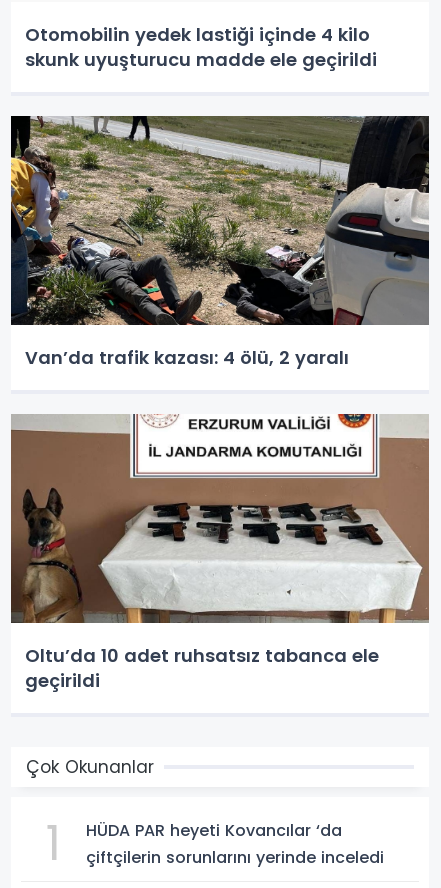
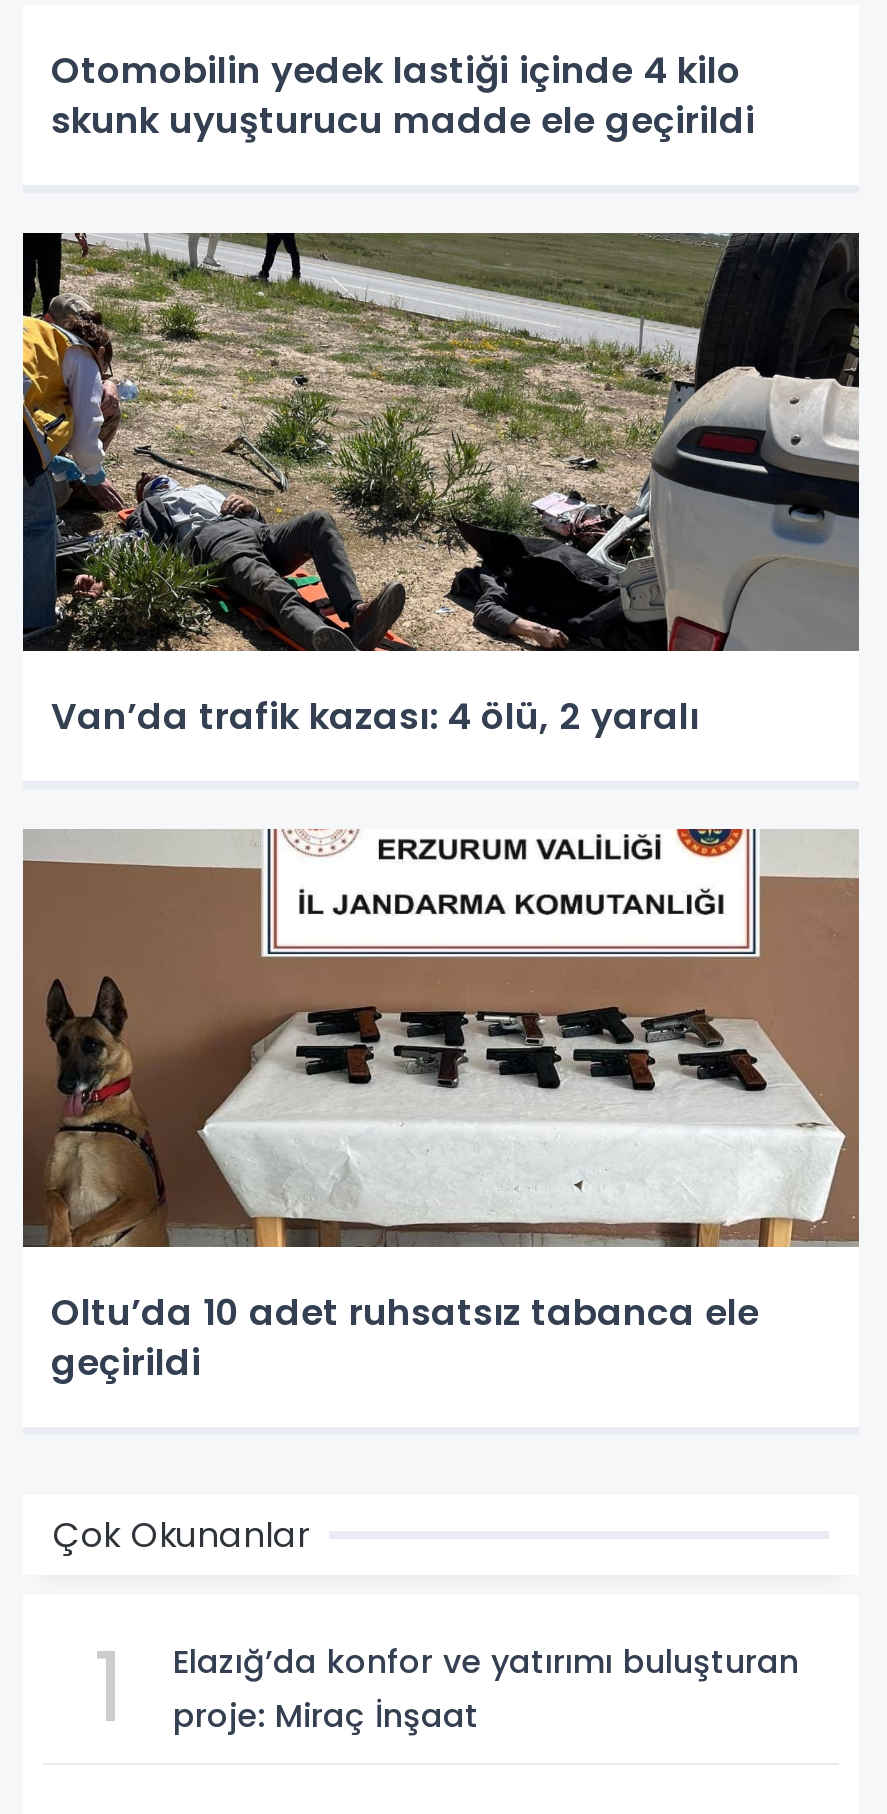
- HÜDA PAR heyeti Kovancılar ‘da
- çiftçilerin sorunlarını yerinde inceledi
+ Elazığ’da konfor ve yatırımı buluşturan
+ proje: Miraç İnşaat
